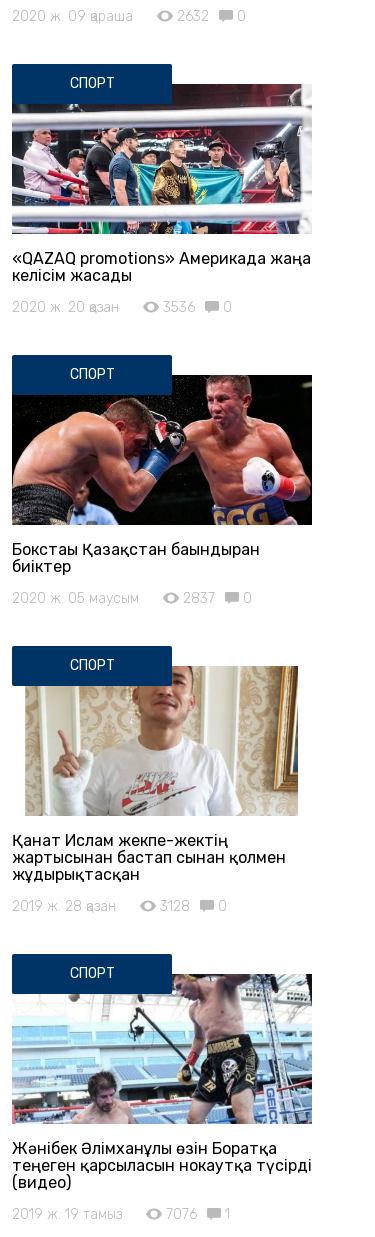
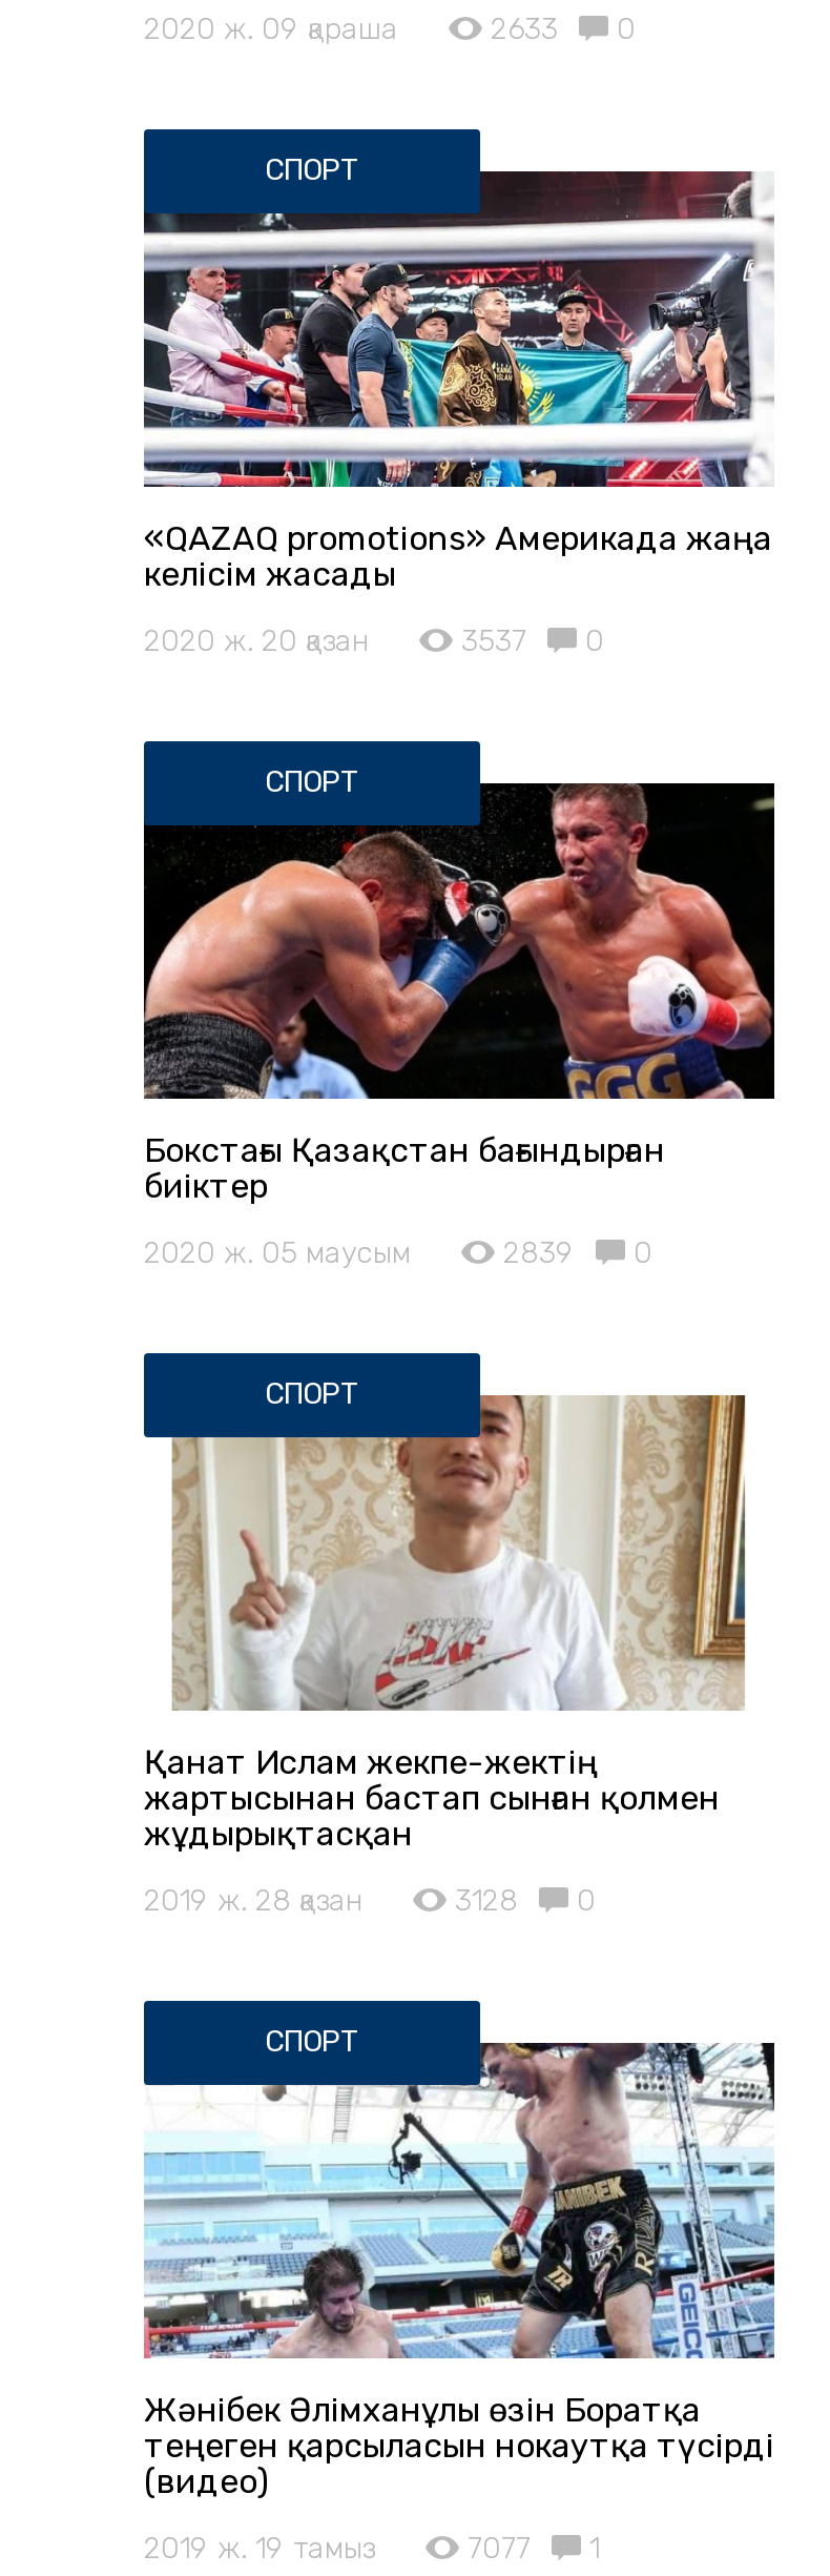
- 2632 0
+ 2633 0

- 3536 0
+ 3537 0

- 2837 0
+ 2839 0

- 7076 1
+ 7077 1
